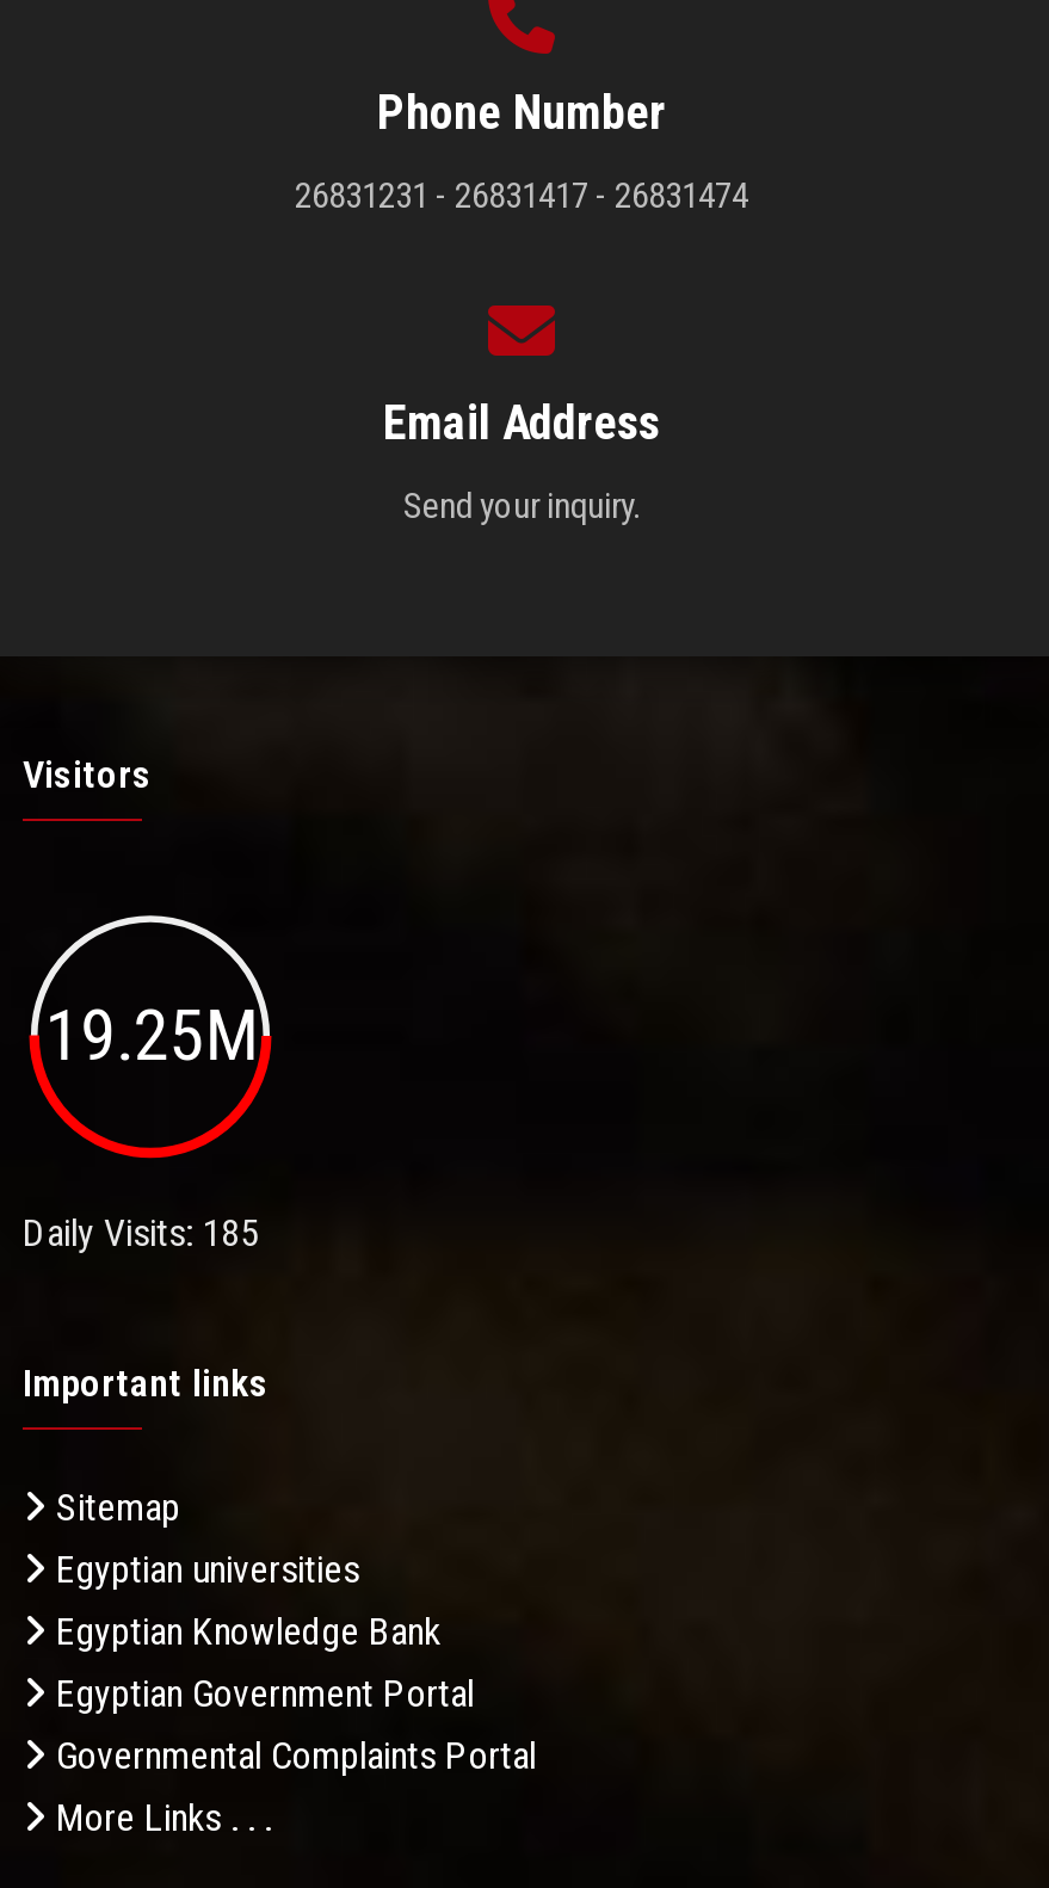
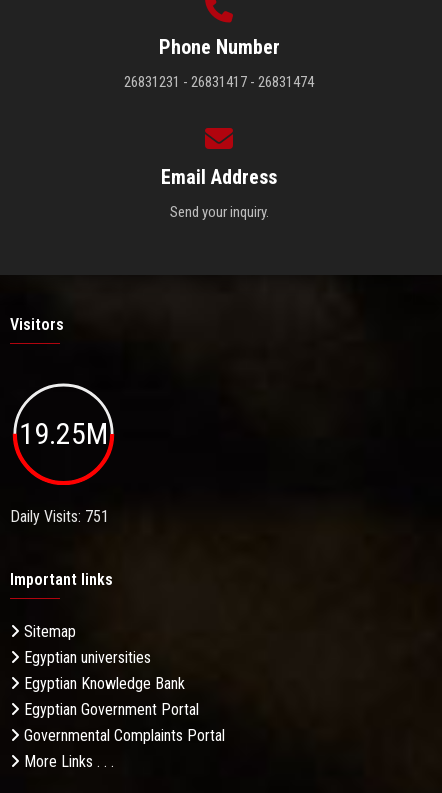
- Daily Visits: 185
+ Daily Visits: 751
